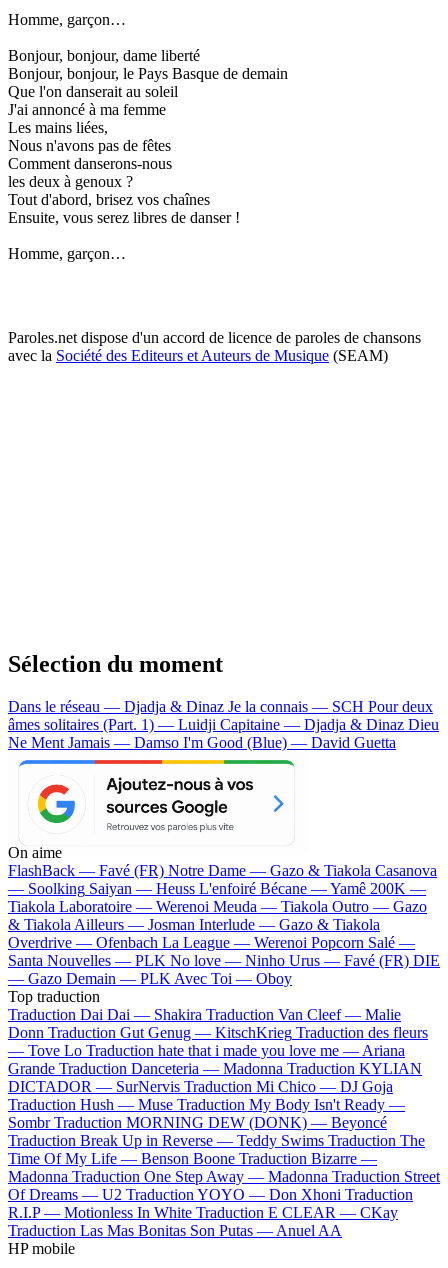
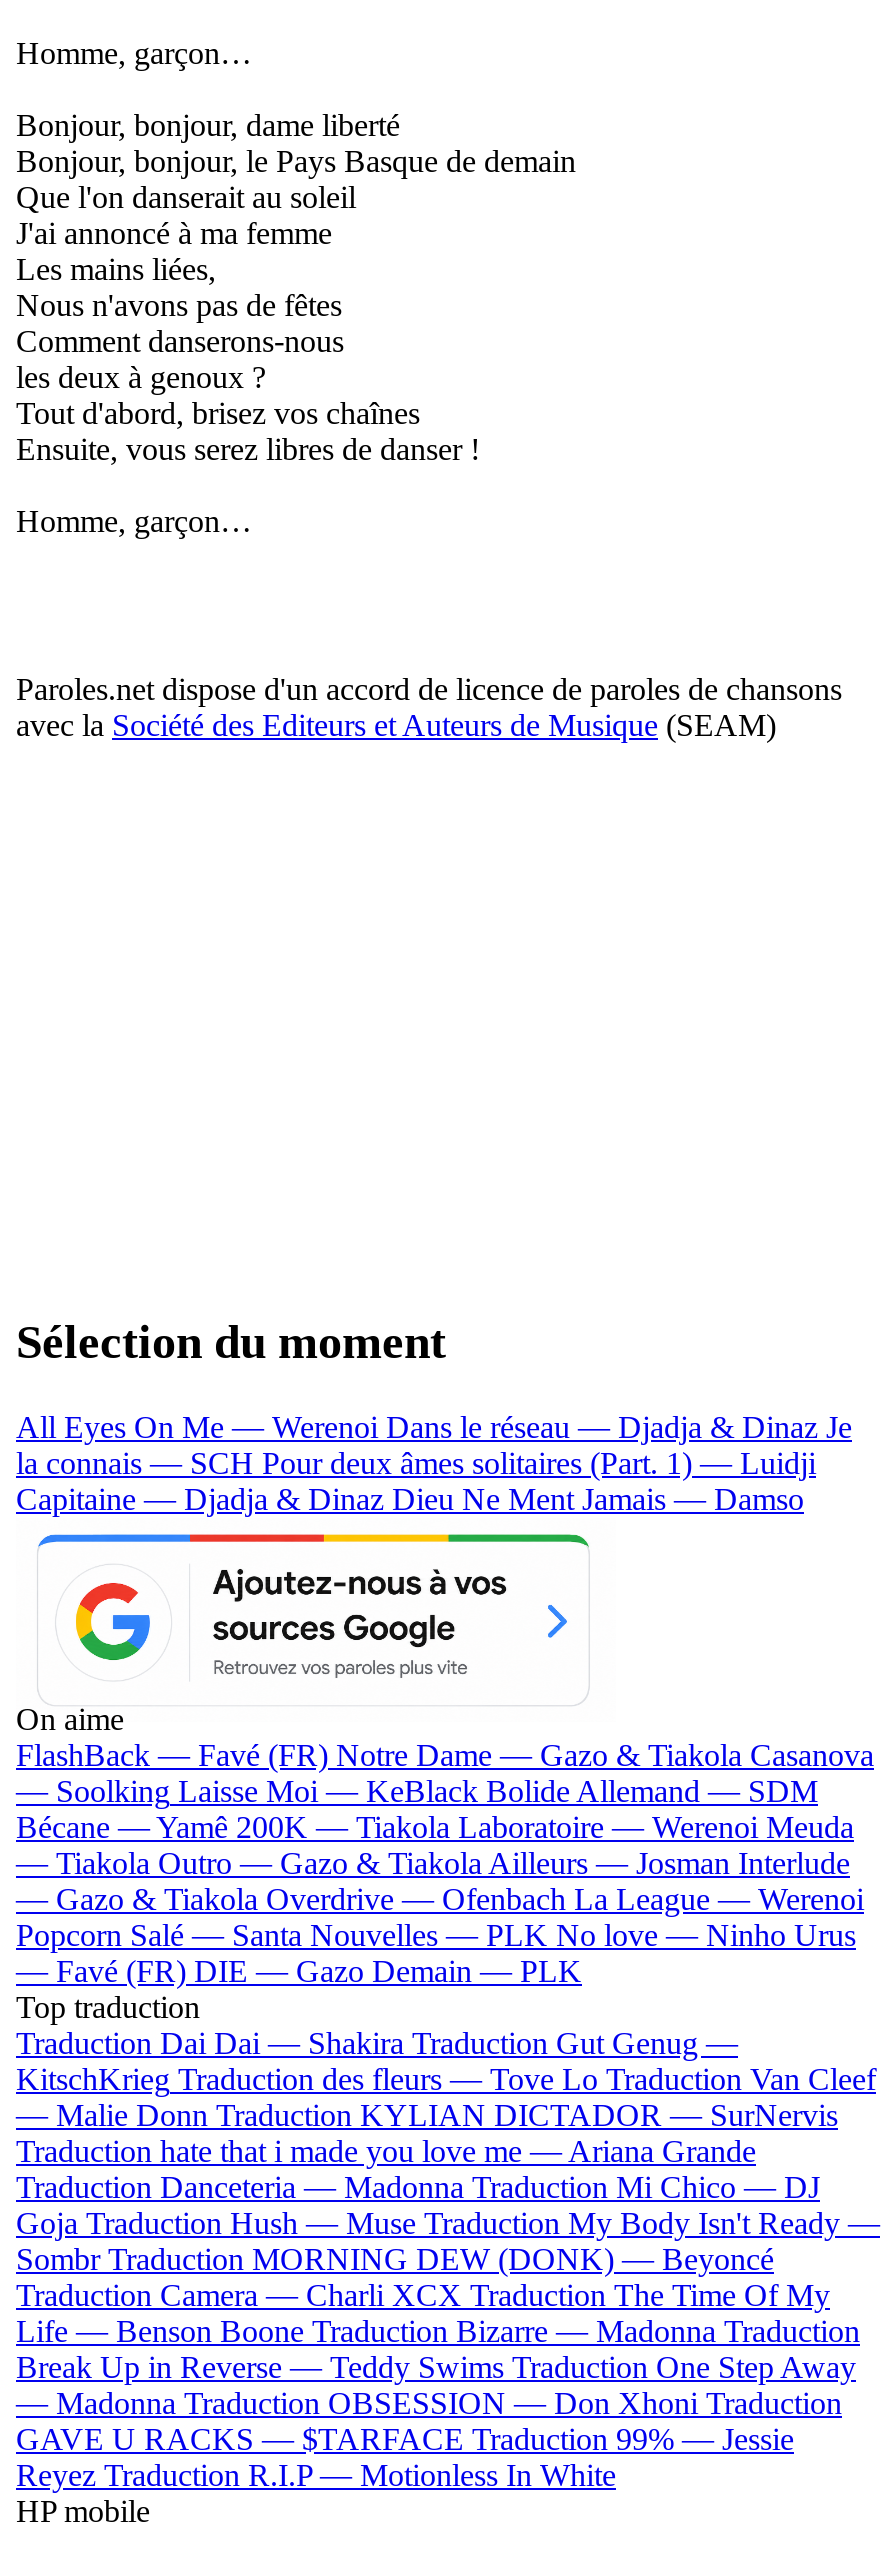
- Dans le réseau — Djadja & Dinaz Je la connais — SCH Pour deux
- âmes solitaires (Part. 1) — Luidji Capitaine — Djadja & Dinaz Dieu
- Ne Ment Jamais — Damso I'm Good (Blue) — David Guetta
+ All Eyes On Me — Werenoi Dans le réseau — Djadja & Dinaz Je
+ la connais — SCH Pour deux âmes solitaires (Part. 1) — Luidji
+ Capitaine — Djadja & Dinaz Dieu Ne Ment Jamais — Damso

- — Soolking Saiyan — Heuss L'enfoiré Bécane — Yamê 200K —
- Tiakola Laboratoire — Werenoi Meuda — Tiakola Outro — Gazo
- & Tiakola Ailleurs — Josman Interlude — Gazo & Tiakola
- Overdrive — Ofenbach La League — Werenoi Popcorn Salé —
- Santa Nouvelles — PLK No love — Ninho Urus — Favé (FR) DIE
- — Gazo Demain — PLK Avec Toi — Oboy
+ — Soolking Laisse Moi — KeBlack Bolide Allemand — SDM
+ Bécane — Yamê 200K — Tiakola Laboratoire — Werenoi Meuda
+ — Tiakola Outro — Gazo & Tiakola Ailleurs — Josman Interlude
+ — Gazo & Tiakola Overdrive — Ofenbach La League — Werenoi
+ Popcorn Salé — Santa Nouvelles — PLK No love — Ninho Urus
+ —Favé (FR) DIE — Gazo Demain — PLK

- Traduction Dai Dai — Shakira Traduction Van Cleef — Malie
- Donn Traduction Gut Genug — KitschKrieg Traduction des fleurs
- — Tove Lo Traduction hate that i made you love me — Ariana
- Grande Traduction Danceteria — Madonna Traduction KYLIAN
- DICTADOR — SurNervis Traduction Mi Chico — DJ Goja
- Traduction Hush — Muse Traduction My Body Isn't Ready —
+ Traduction Dai Dai — Shakira Traduction Gut Genug —
+ KitschKrieg Traduction des fleurs — Tove Lo Traduction Van Cleef
+ — Malie Donn Traduction KYLIAN DICTADOR — SurNervis
+ Traduction hate that i made you love me — Ariana Grande
+ Traduction Danceteria — Madonna Traduction Mi Chico — DJ
+ Goja Traduction Hush — Muse Traduction My Body Isn't Ready —

- Traduction Break Up in Reverse — Teddy Swims Traduction The
- Time Of My Life — Benson Boone Traduction Bizarre —
- Madonna Traduction One Step Away — Madonna Traduction Street
- Of Dreams — U2 Traduction YOYO — Don Xhoni Traduction
- R.I.P — Motionless In White Traduction E CLEAR — CKay
- Traduction Las Mas Bonitas Son Putas — Anuel AA
+ Traduction Camera — Charli XCX Traduction The Time Of My
+ Life — Benson Boone Traduction Bizarre — Madonna Traduction
+ Break Up in Reverse — Teddy Swims Traduction One Step Away
+ — Madonna Traduction OBSESSION — Don Xhoni Traduction
+ GAVE U RACKS — $TARFACE Traduction 99% — Jessie
+ Reyez Traduction R.I.P — Motionless In White
